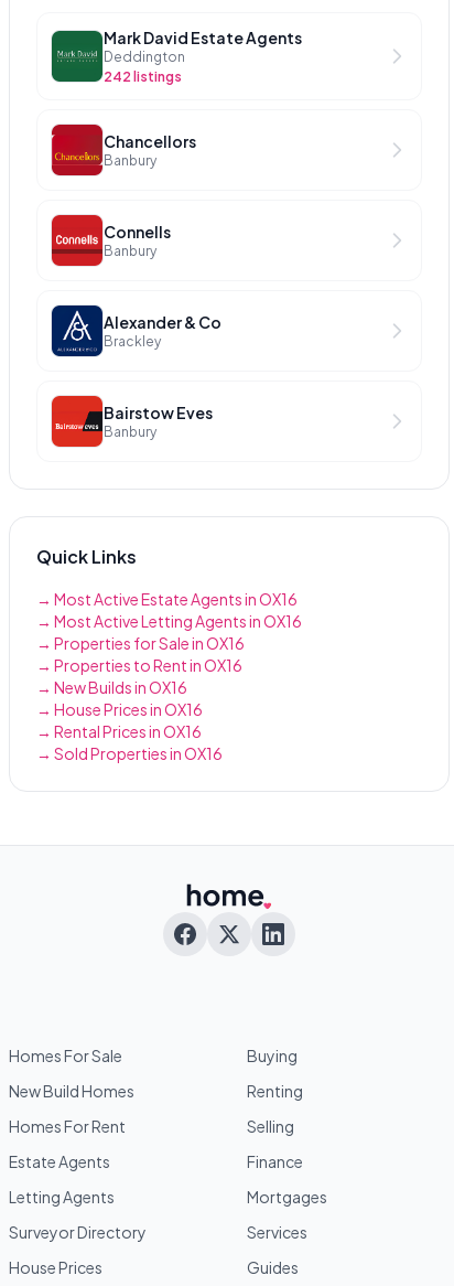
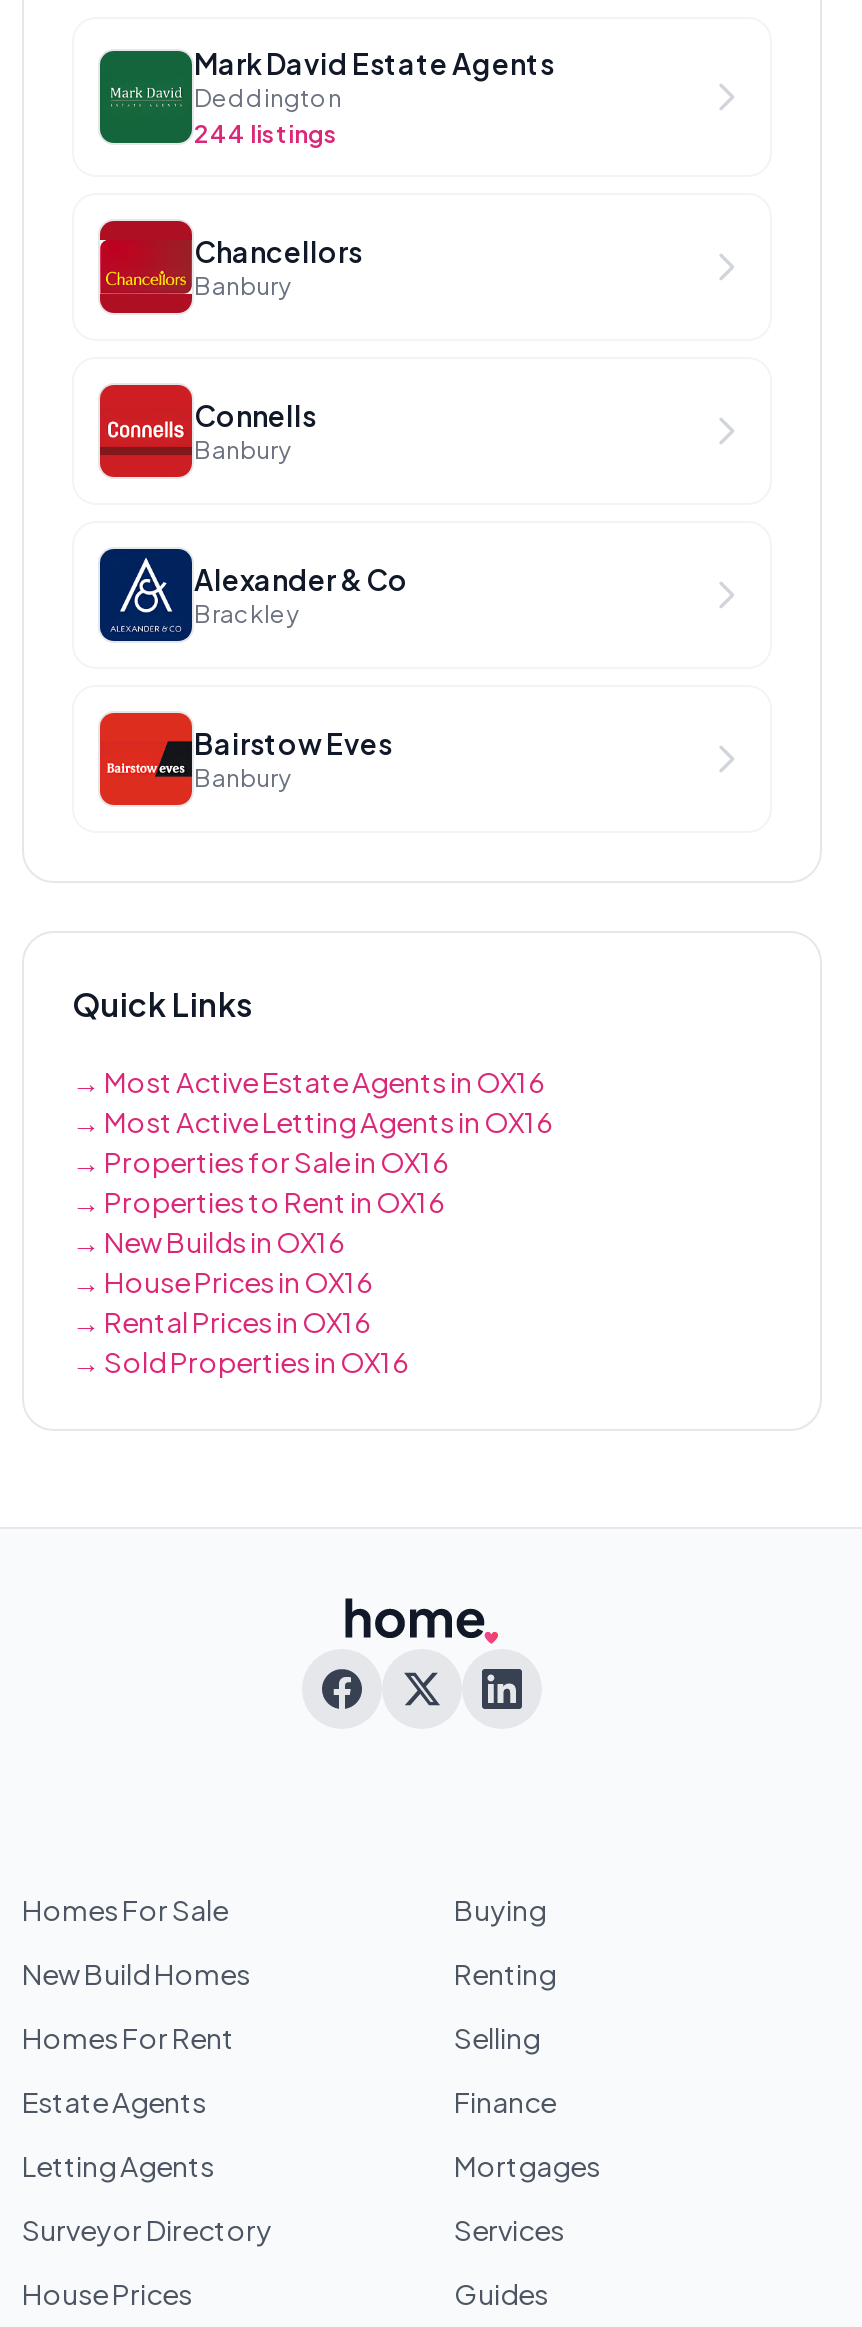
- 242 listings
+ 244 listings
